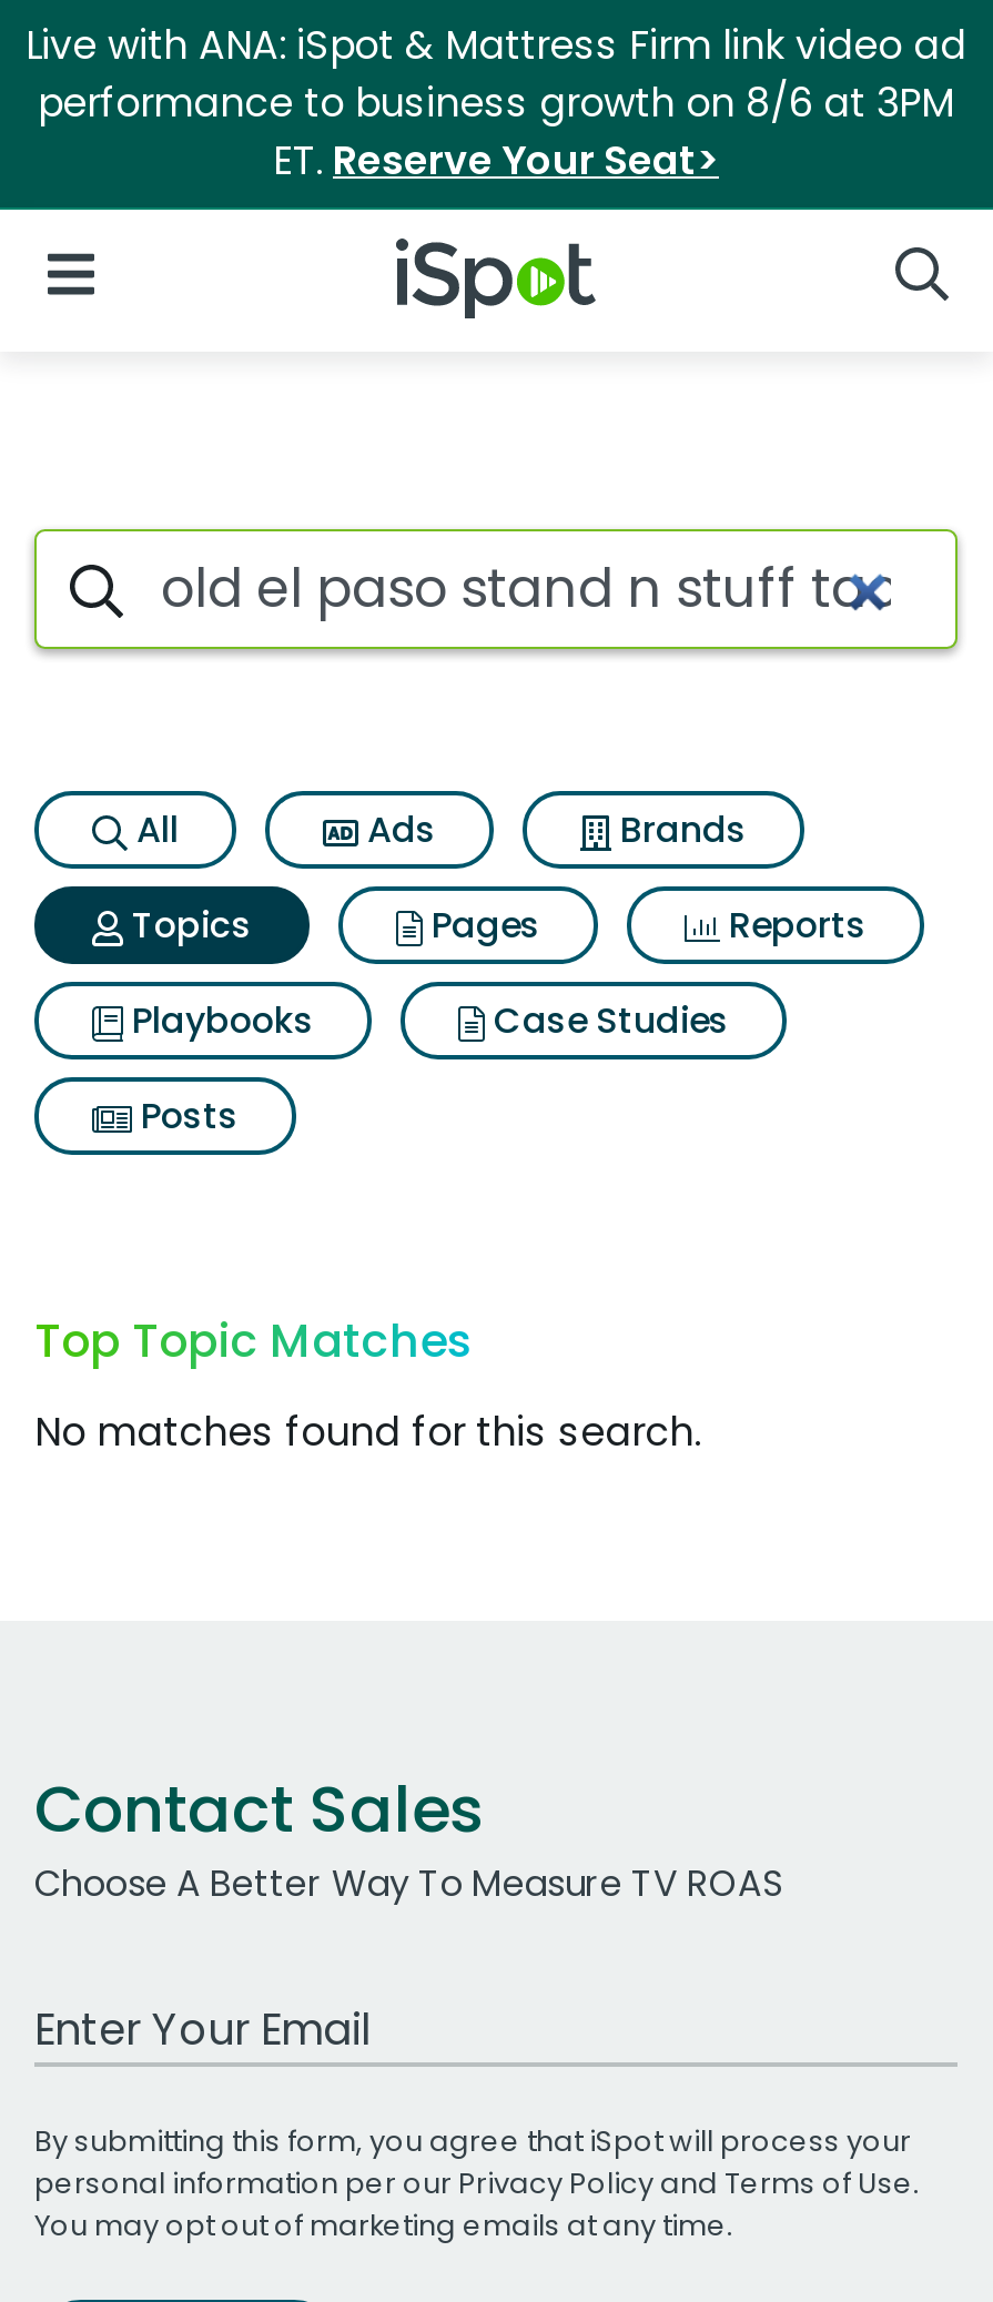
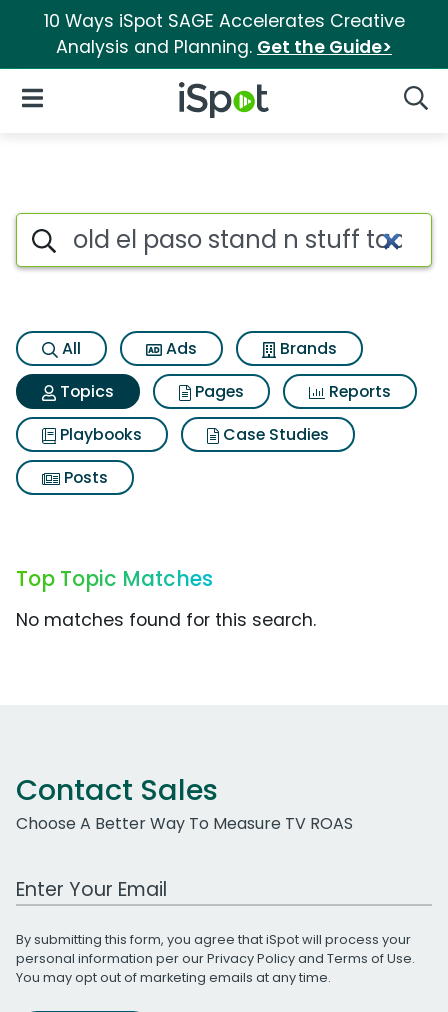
- Live with ANA: iSpot & Mattress Firm link video ad
- performance to business growth on 8/6 at 3PM
- ET. Reserve Your Seat>
+ 10 Ways iSpot SAGE Accelerates Creative
+ Analysis and Planning. Get the Guide>
